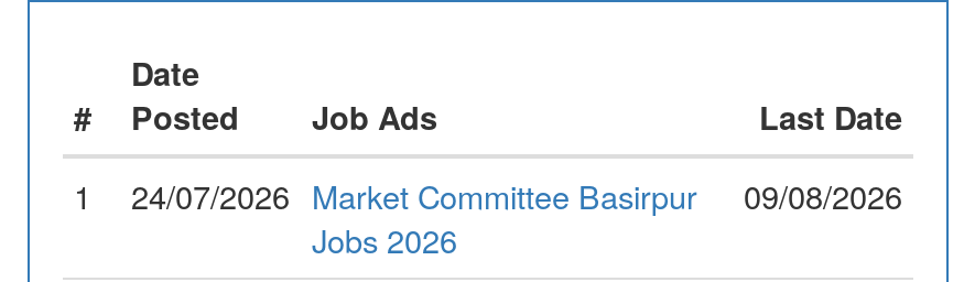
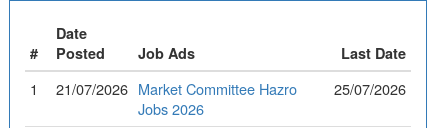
- 24/07/2026 Market Committee Basirpur
+ 21/07/2026 Market Committee Hazro

- 09/08/2026
+ 25/07/2026
